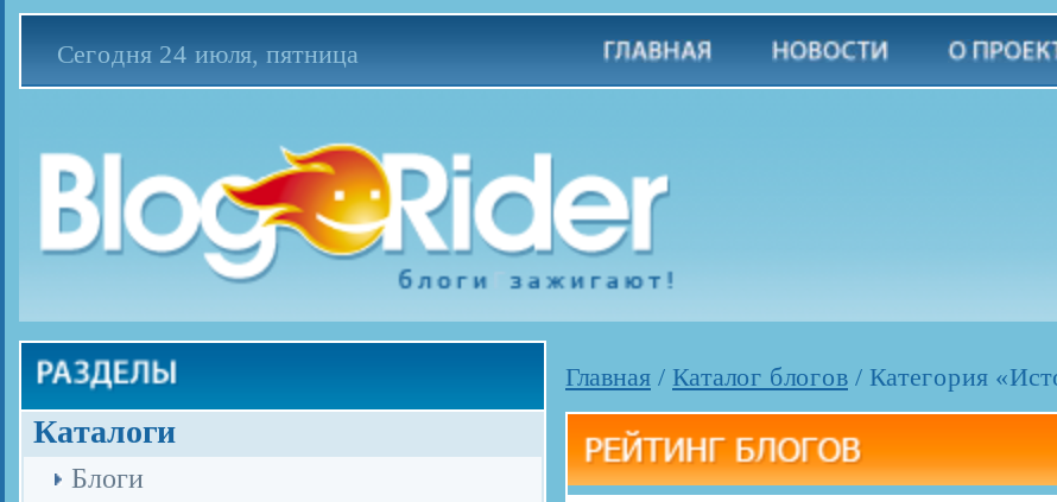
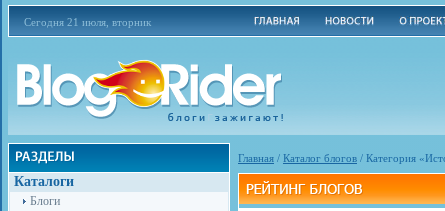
- Сегодня 24 июля, пятница
+ Сегодня 21 июля, вторник
